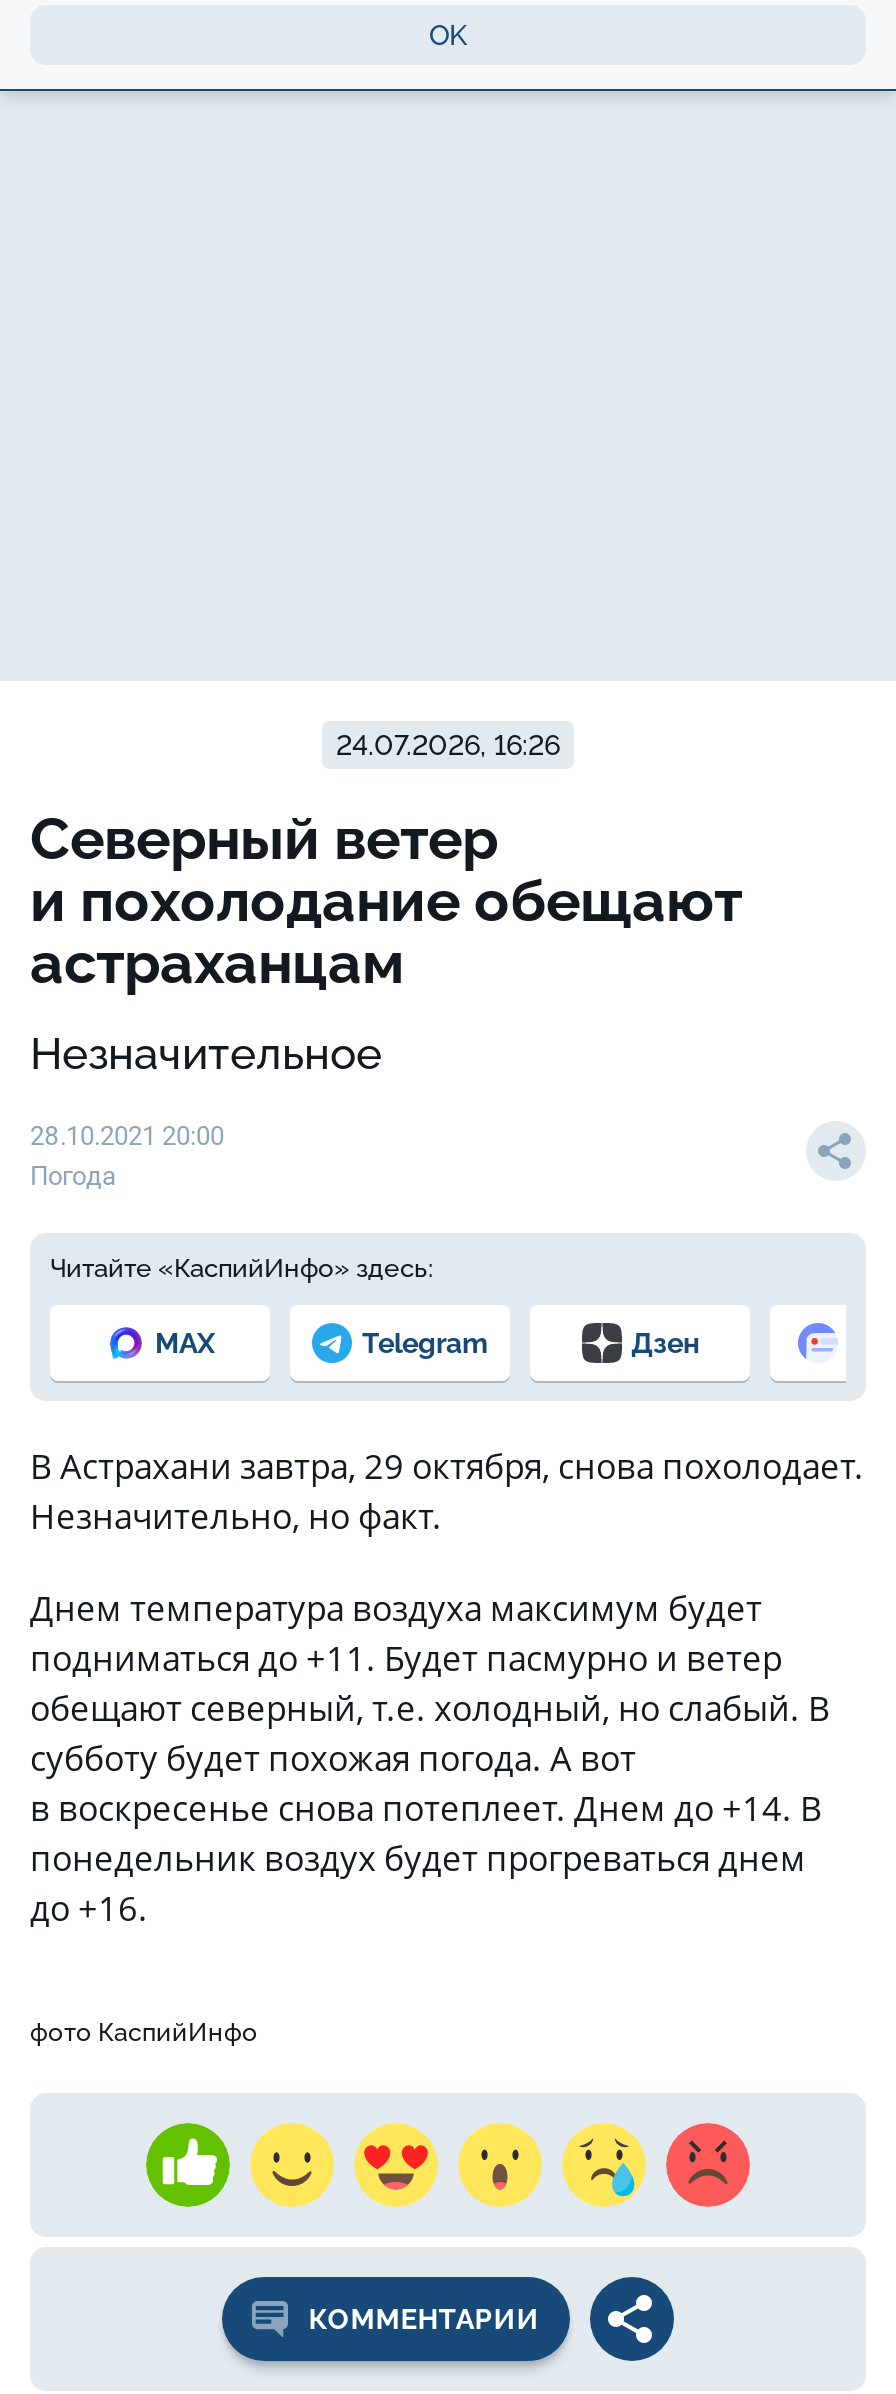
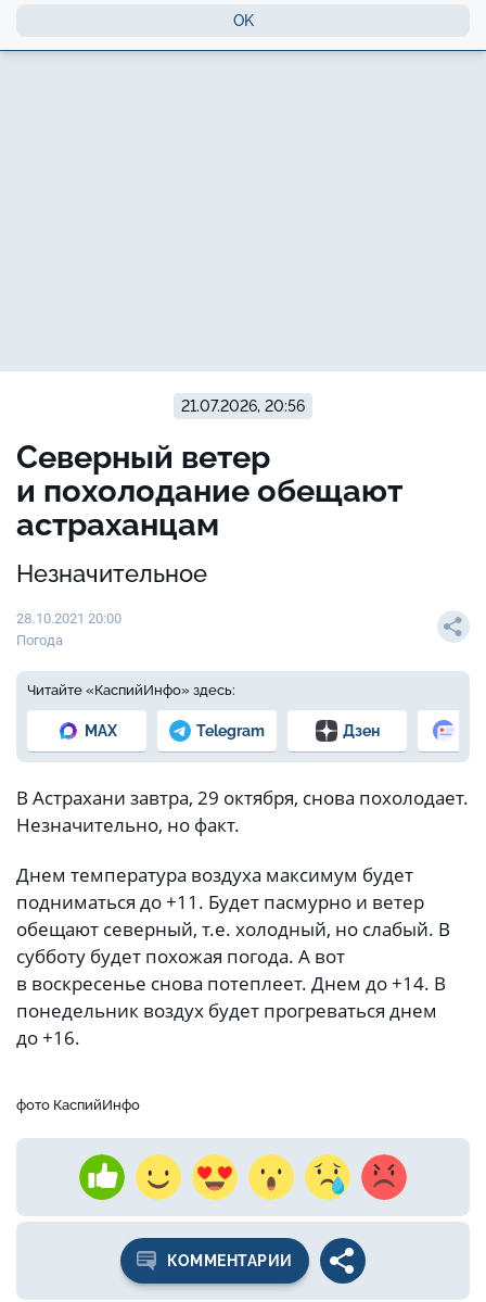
- 24.07.2026, 16:26
+ 21.07.2026, 20:56
